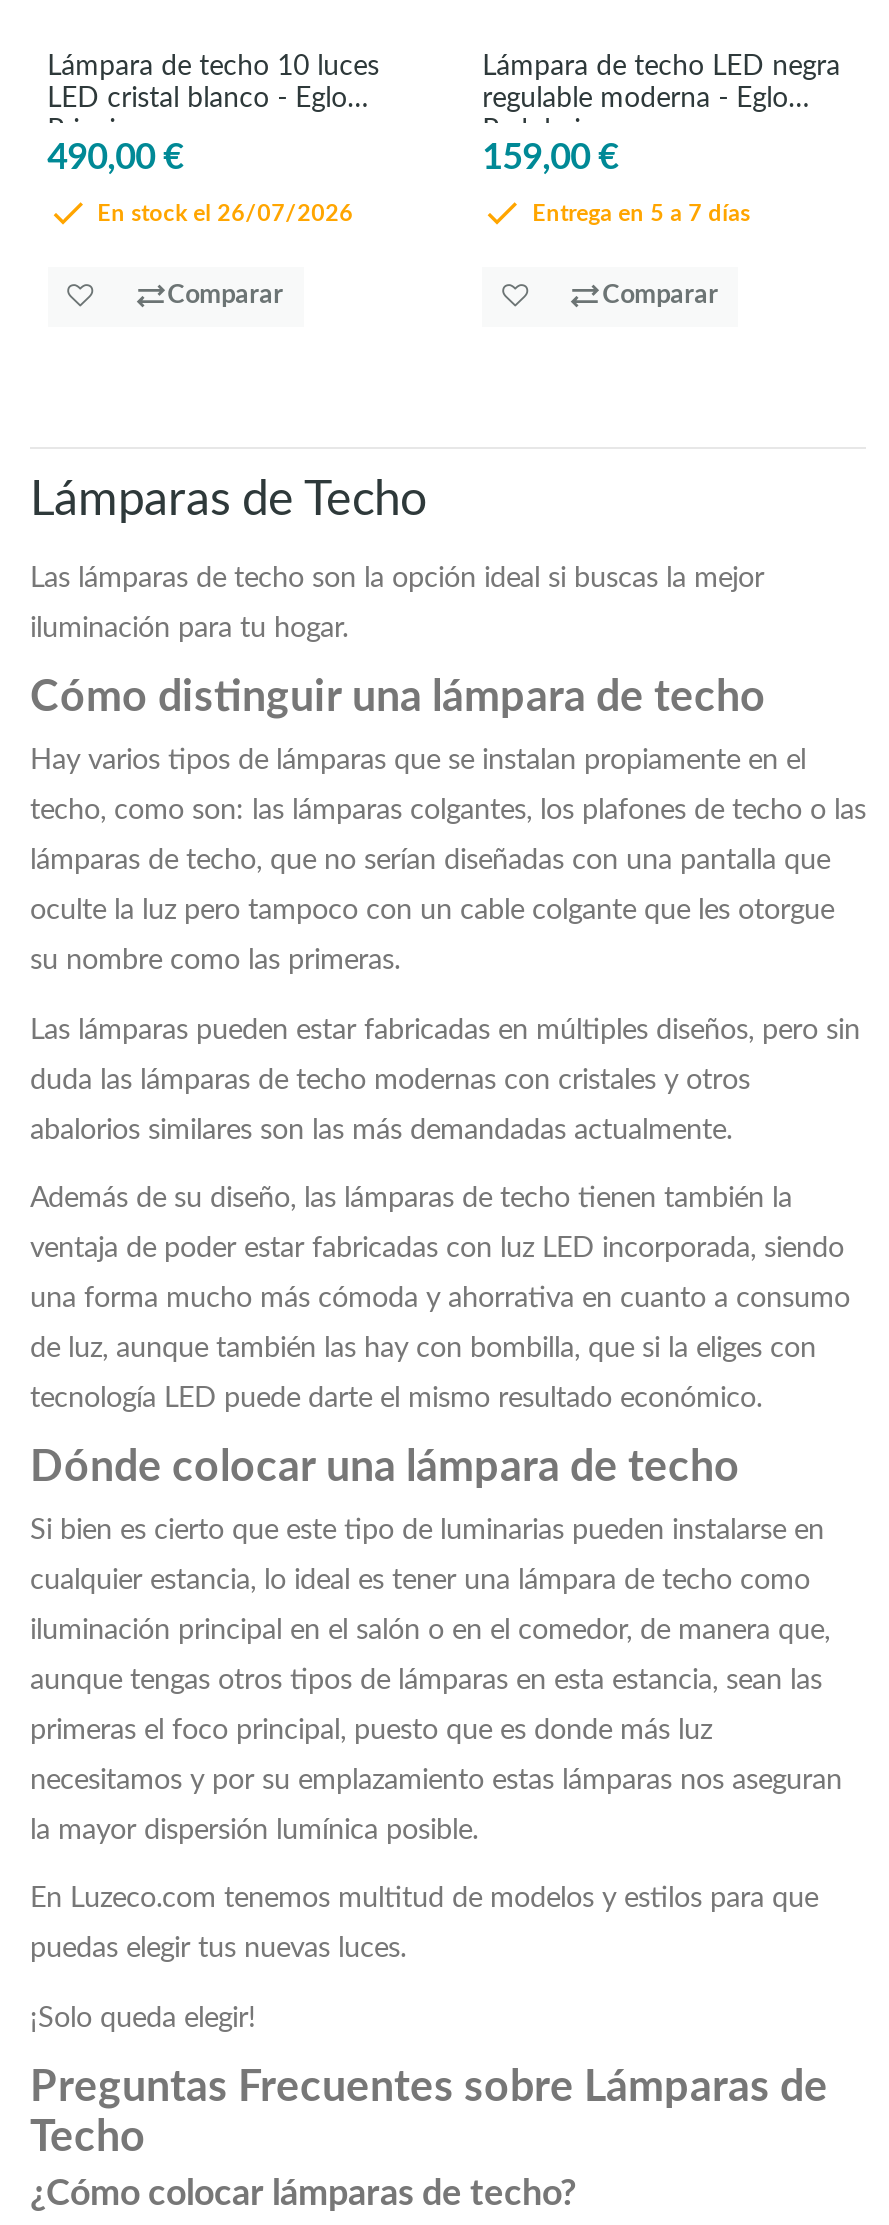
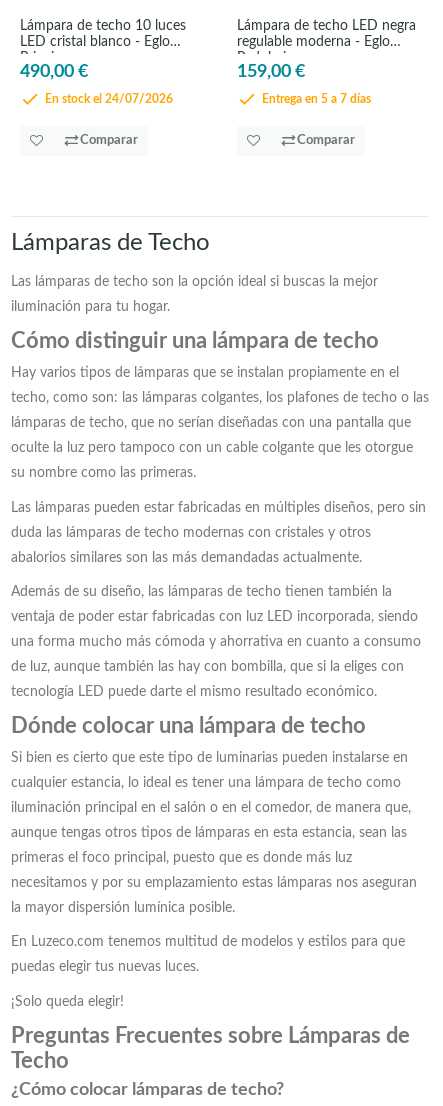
- En stock el 26/07/2026
+ En stock el 24/07/2026
